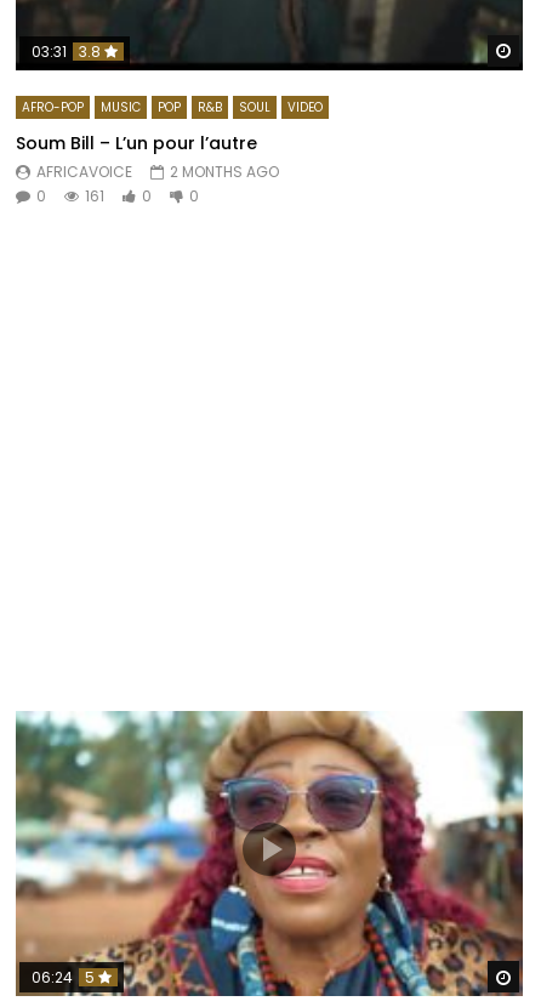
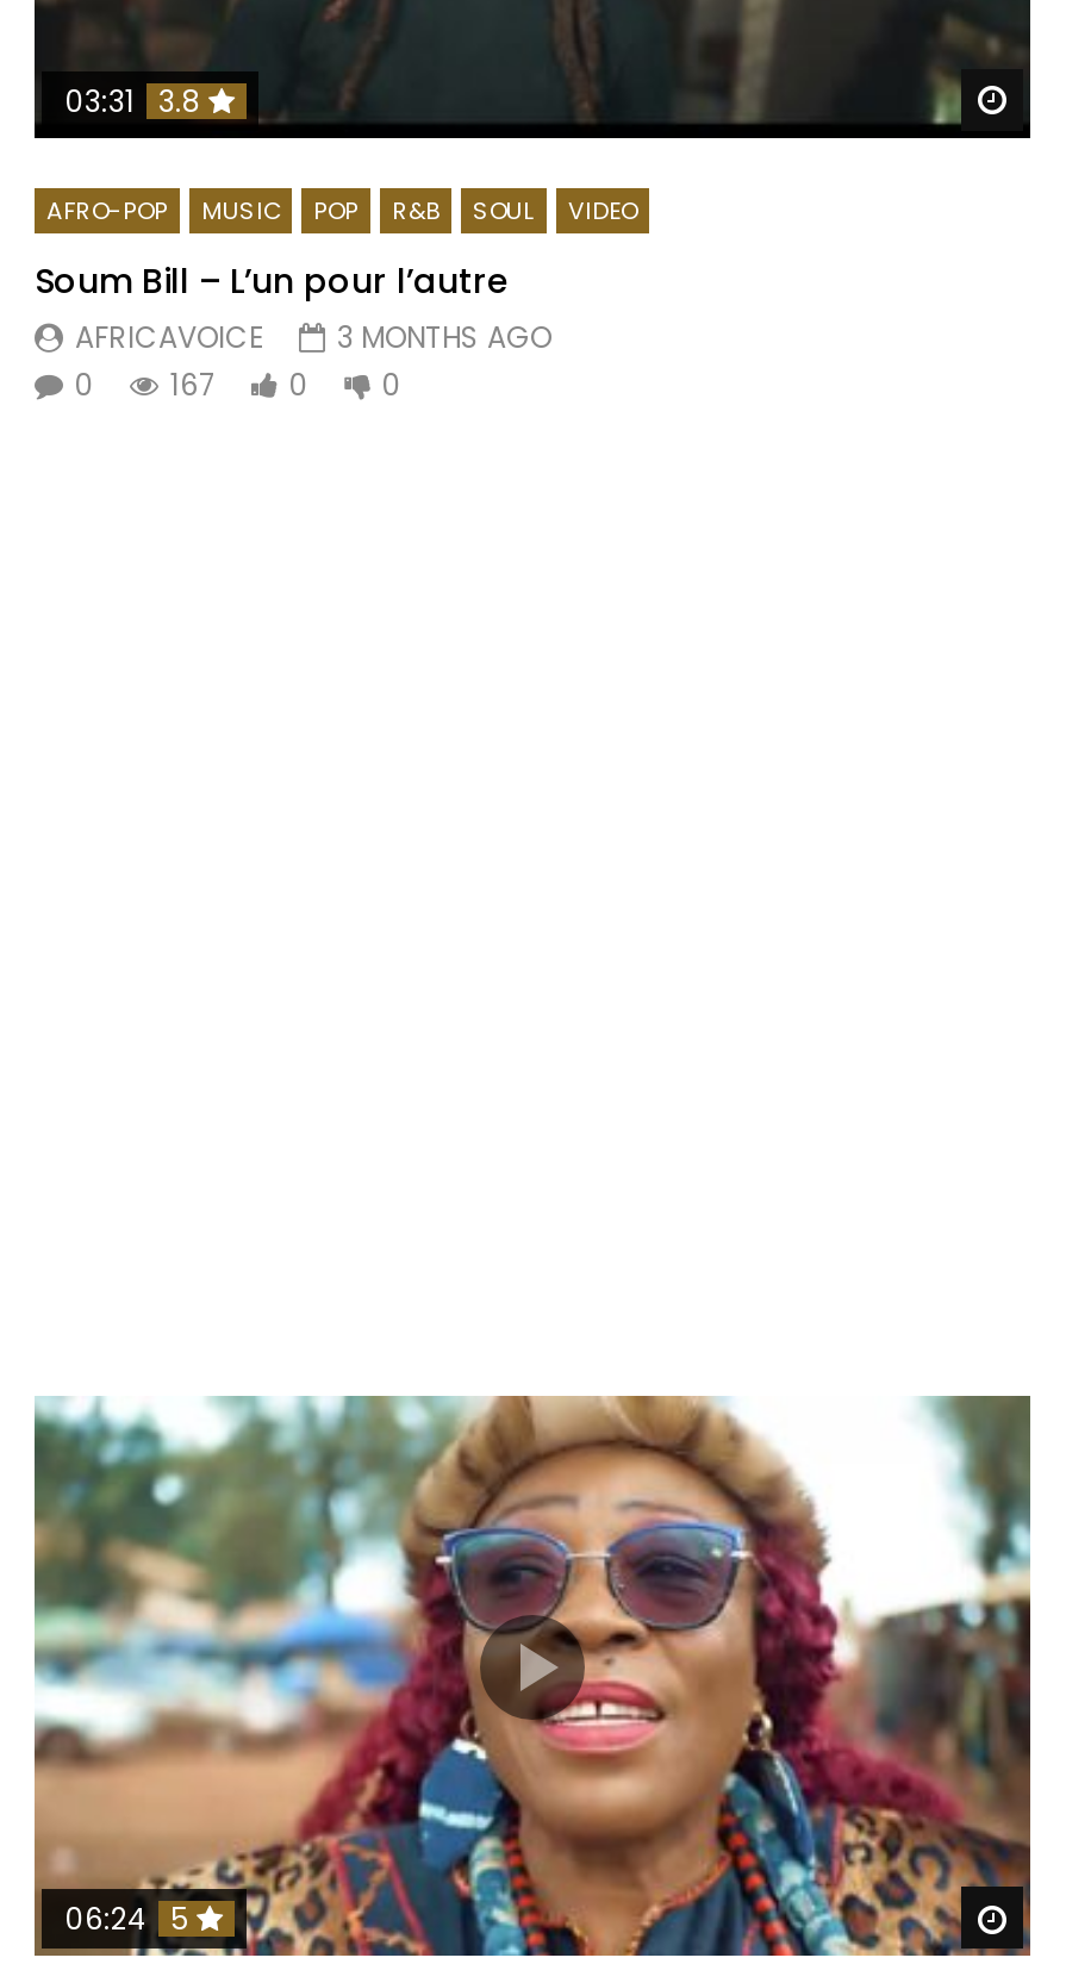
- AFRICAVOICE 2 MONTHS AGO
+ AFRICAVOICE 3 MONTHS AGO

- 0 161 0 0
+ 0 167 0 0
